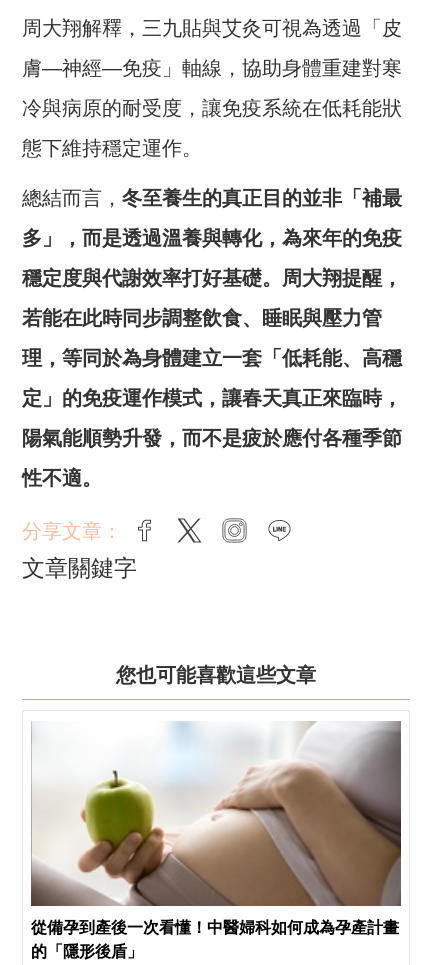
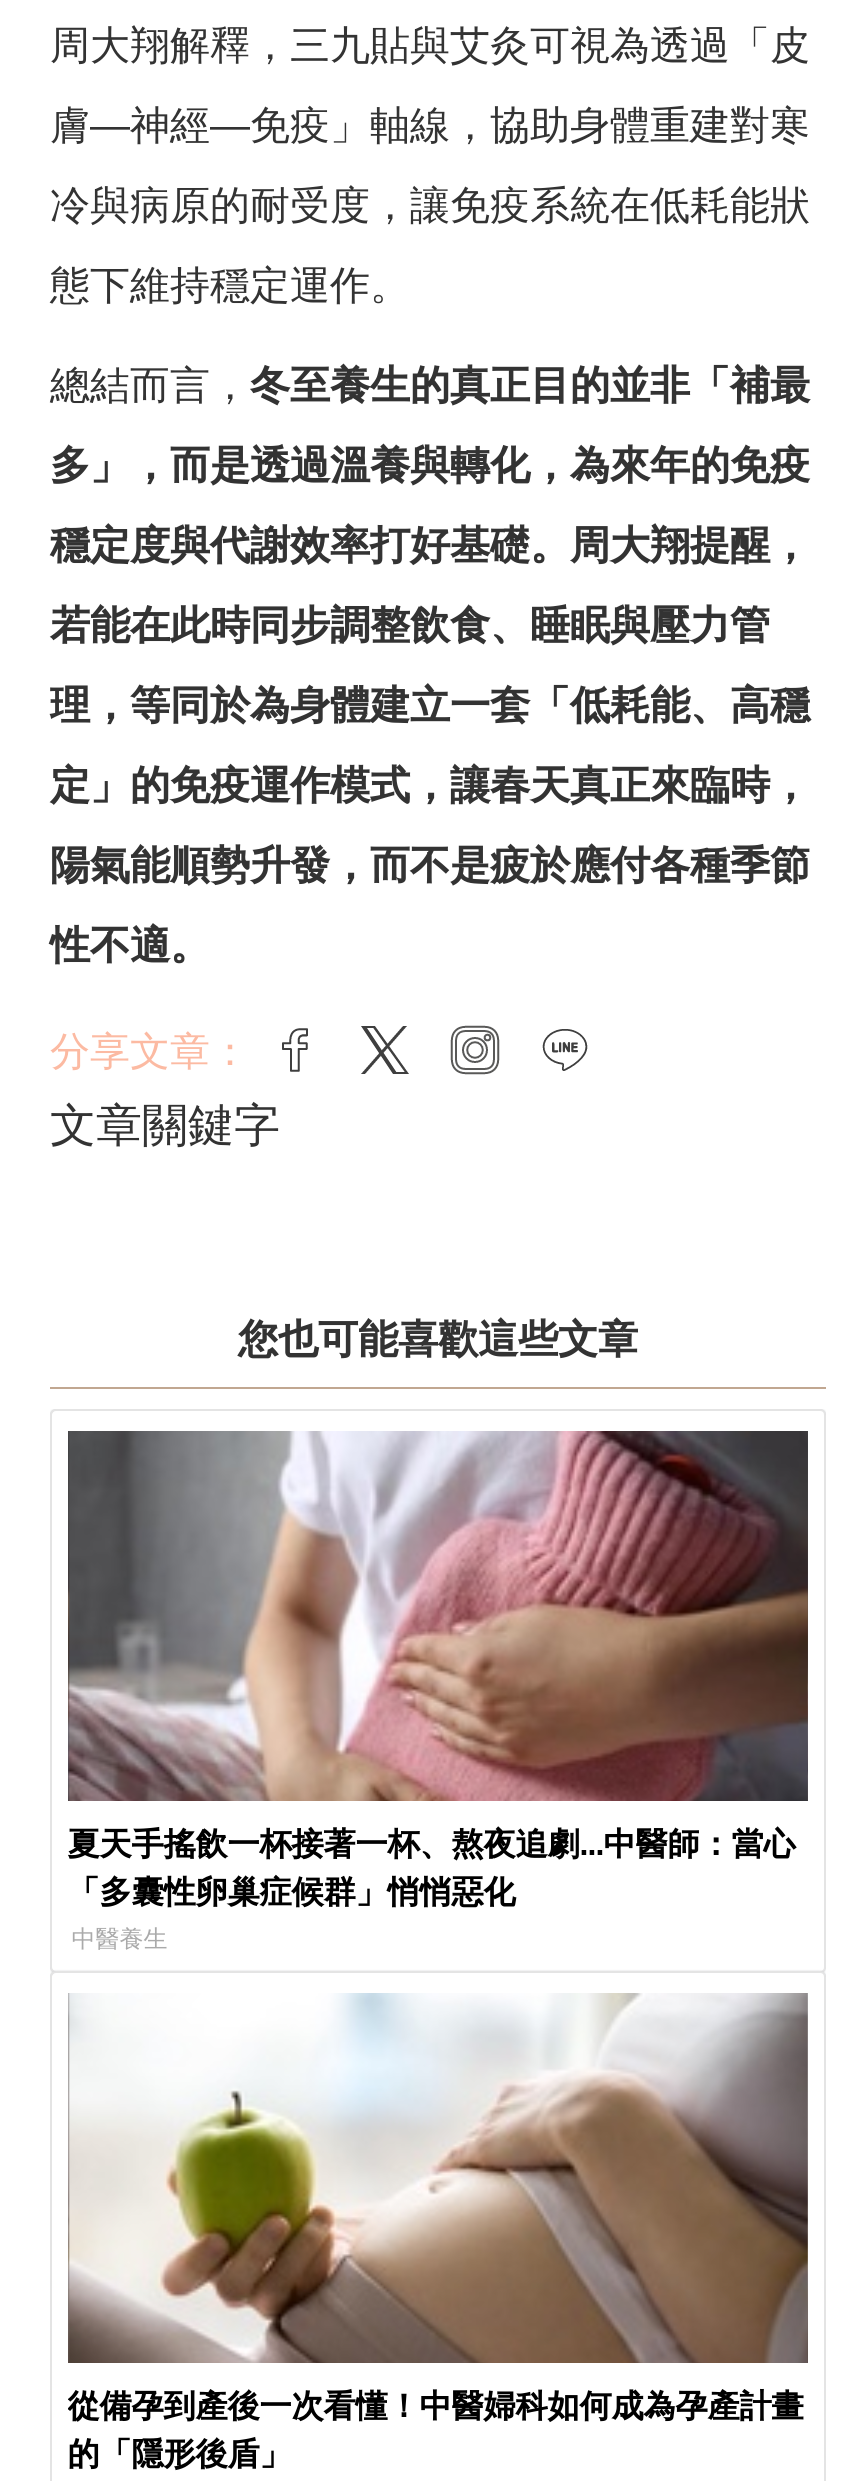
+ [image]
+ 夏天手搖飲一杯接著一杯、熬夜追劇...中醫師：當心
+ 「多囊性卵巢症候群」悄悄惡化
+ 中醫養生
